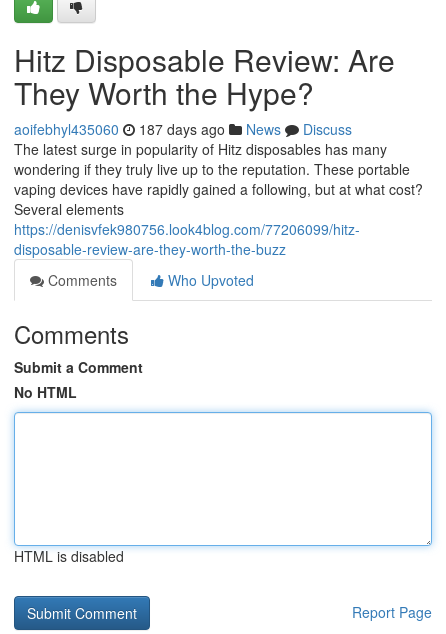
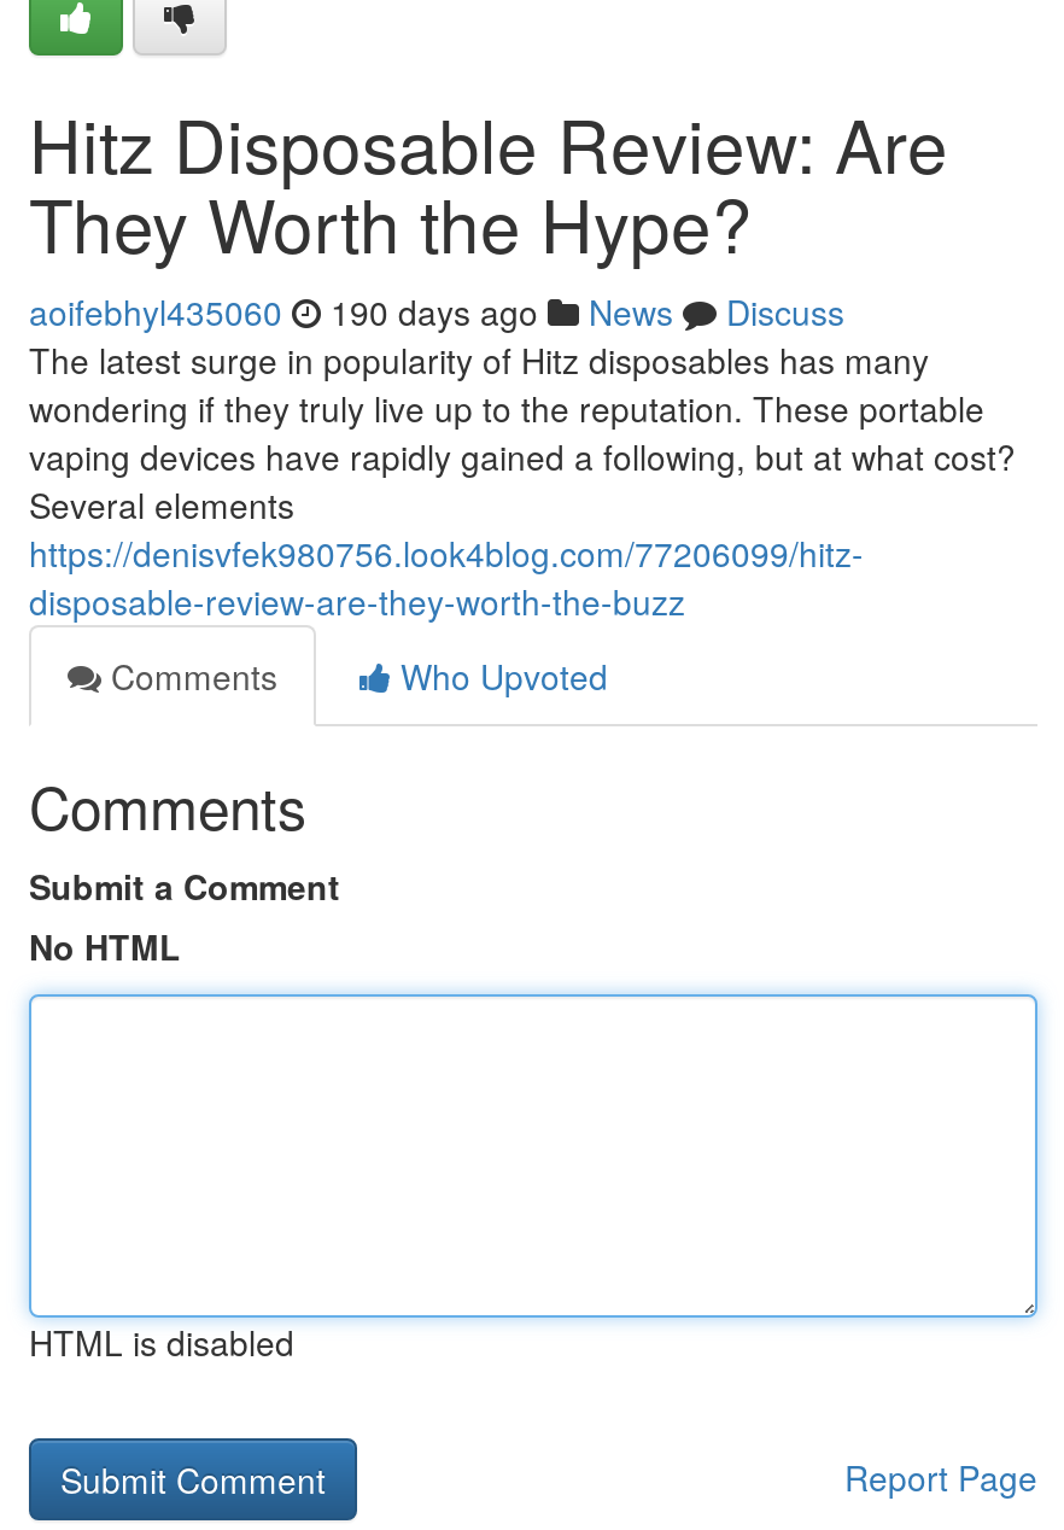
- aoifebhyl435060 187 days ago News Discuss
+ aoifebhyl435060 190 days ago News Discuss
